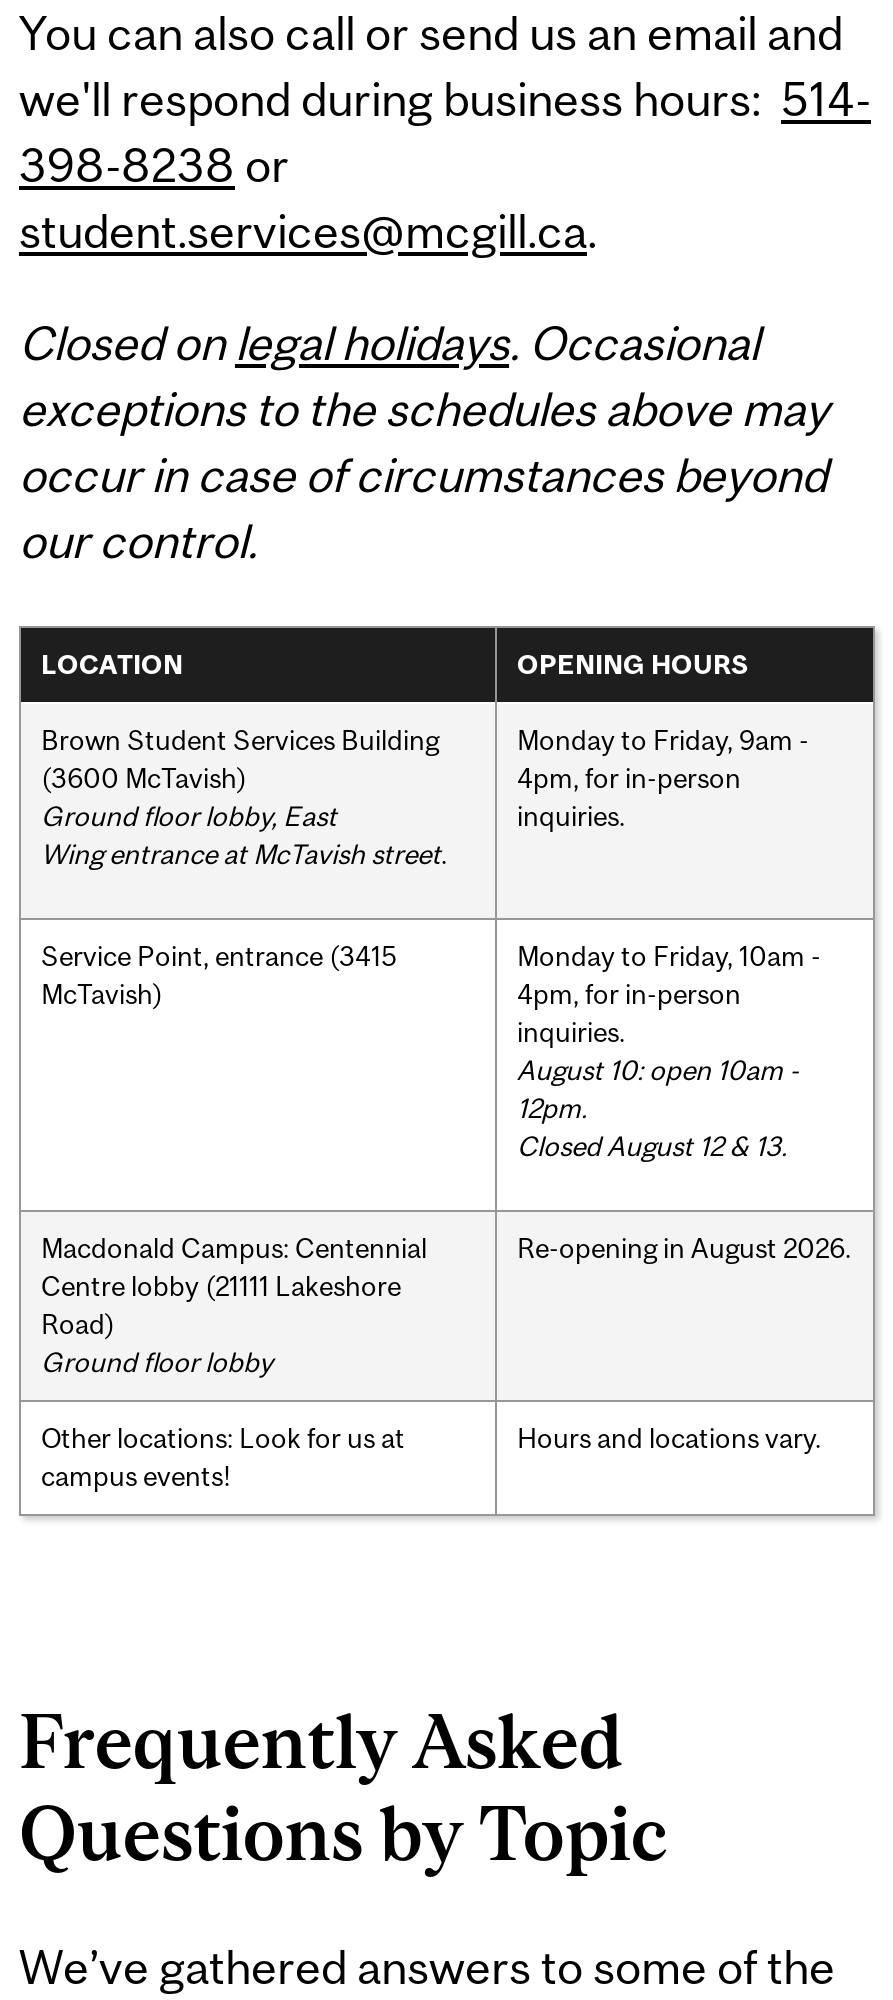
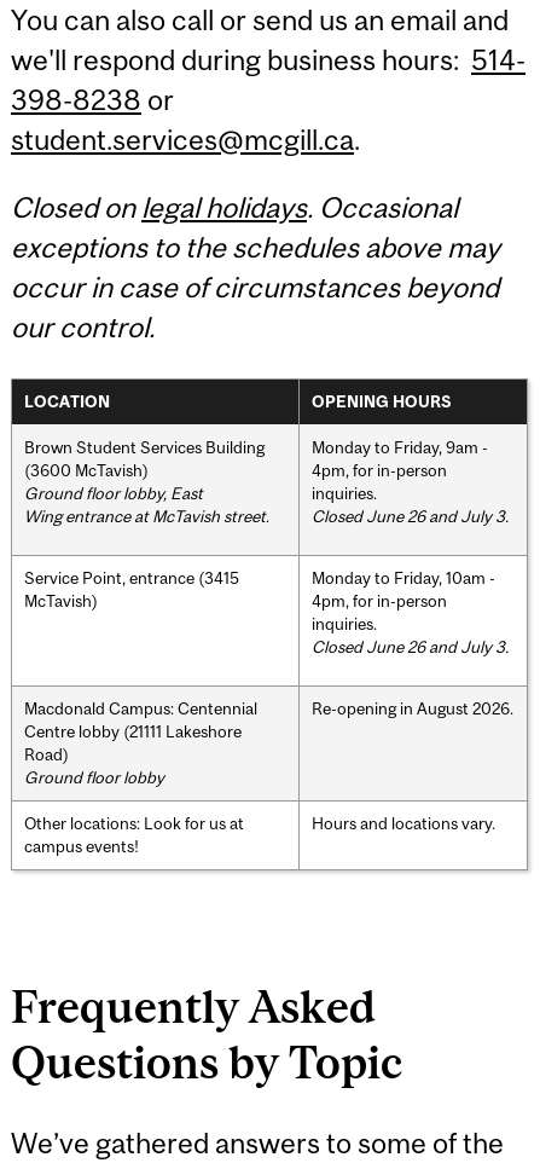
+ Closed June 26 and July 3.

- August 10: open 10am -
- 12pm.
- Closed August 12 & 13.
+ Closed June 26 and July 3.
